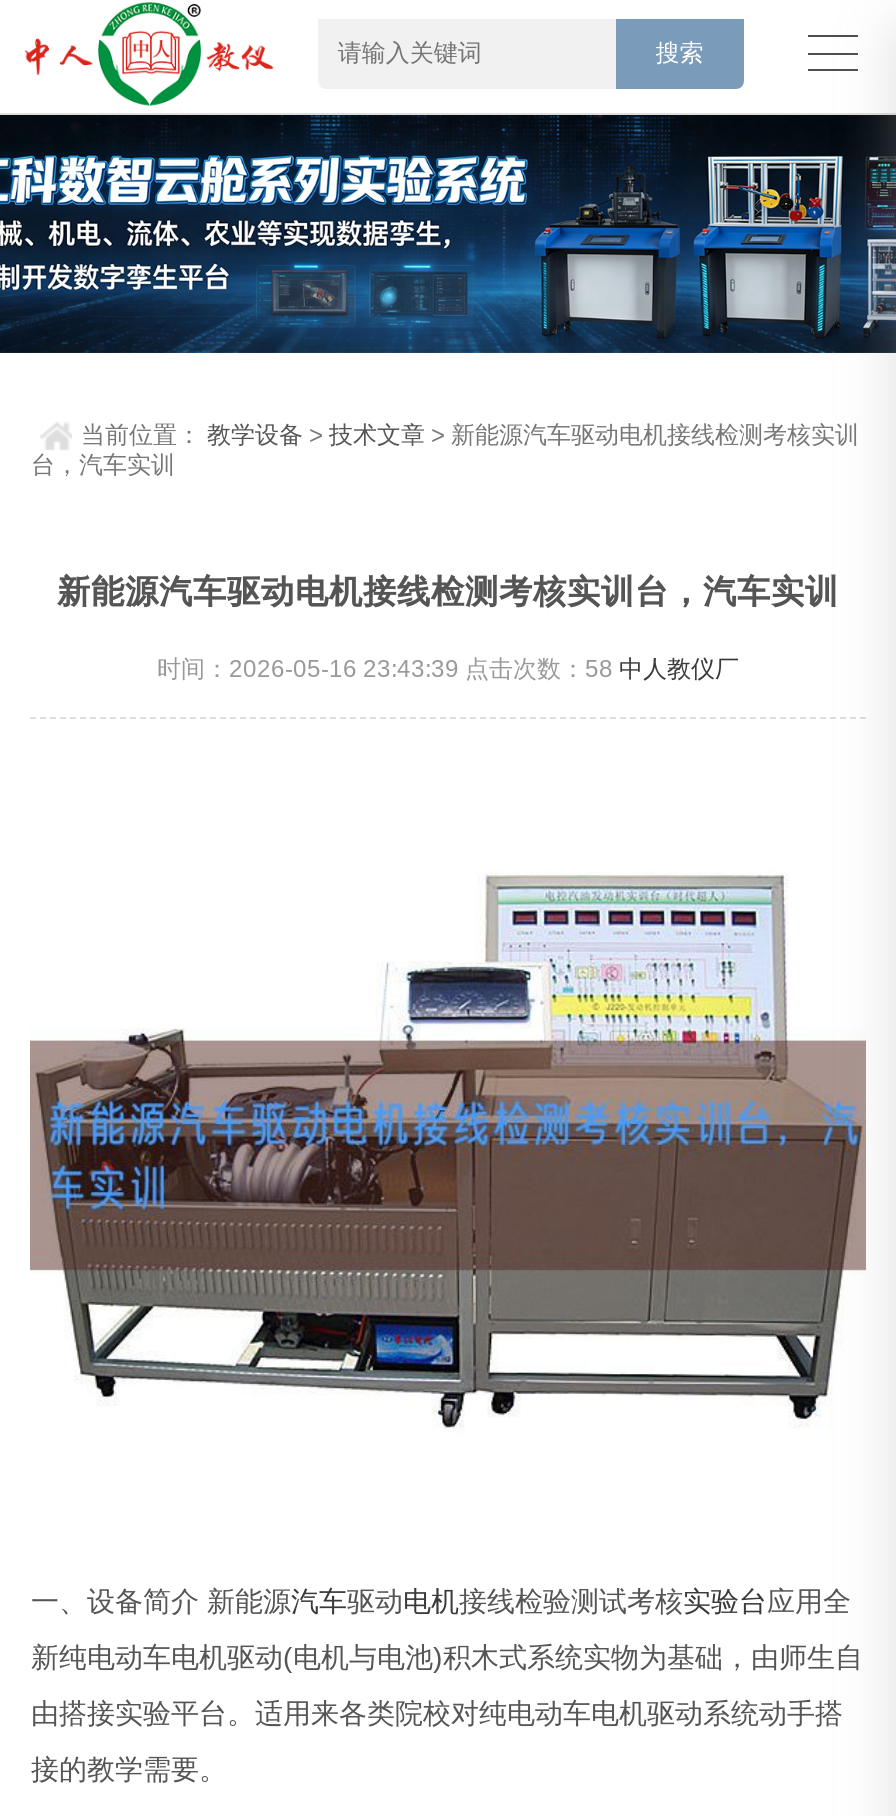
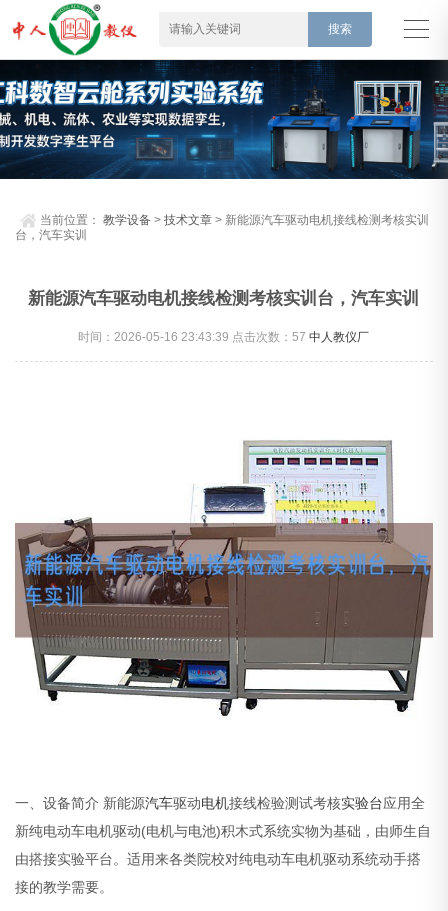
- 时间：2026-05-16 23:43:39 点击次数：58中人教仪厂
+ 时间：2026-05-16 23:43:39 点击次数：57中人教仪厂
